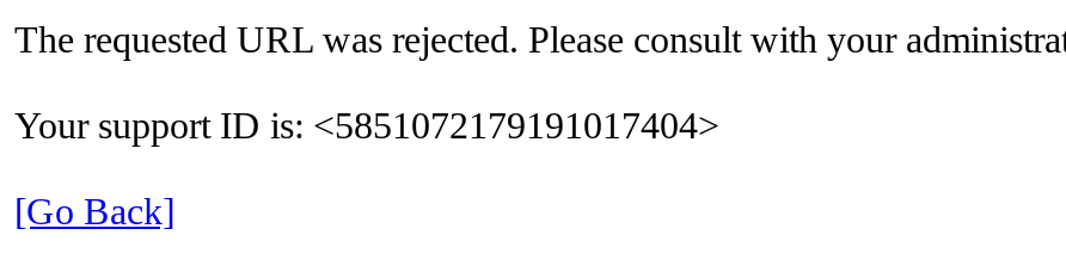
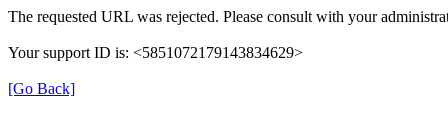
- Your support ID is: <5851072179191017404>
+ Your support ID is: <5851072179143834629>
